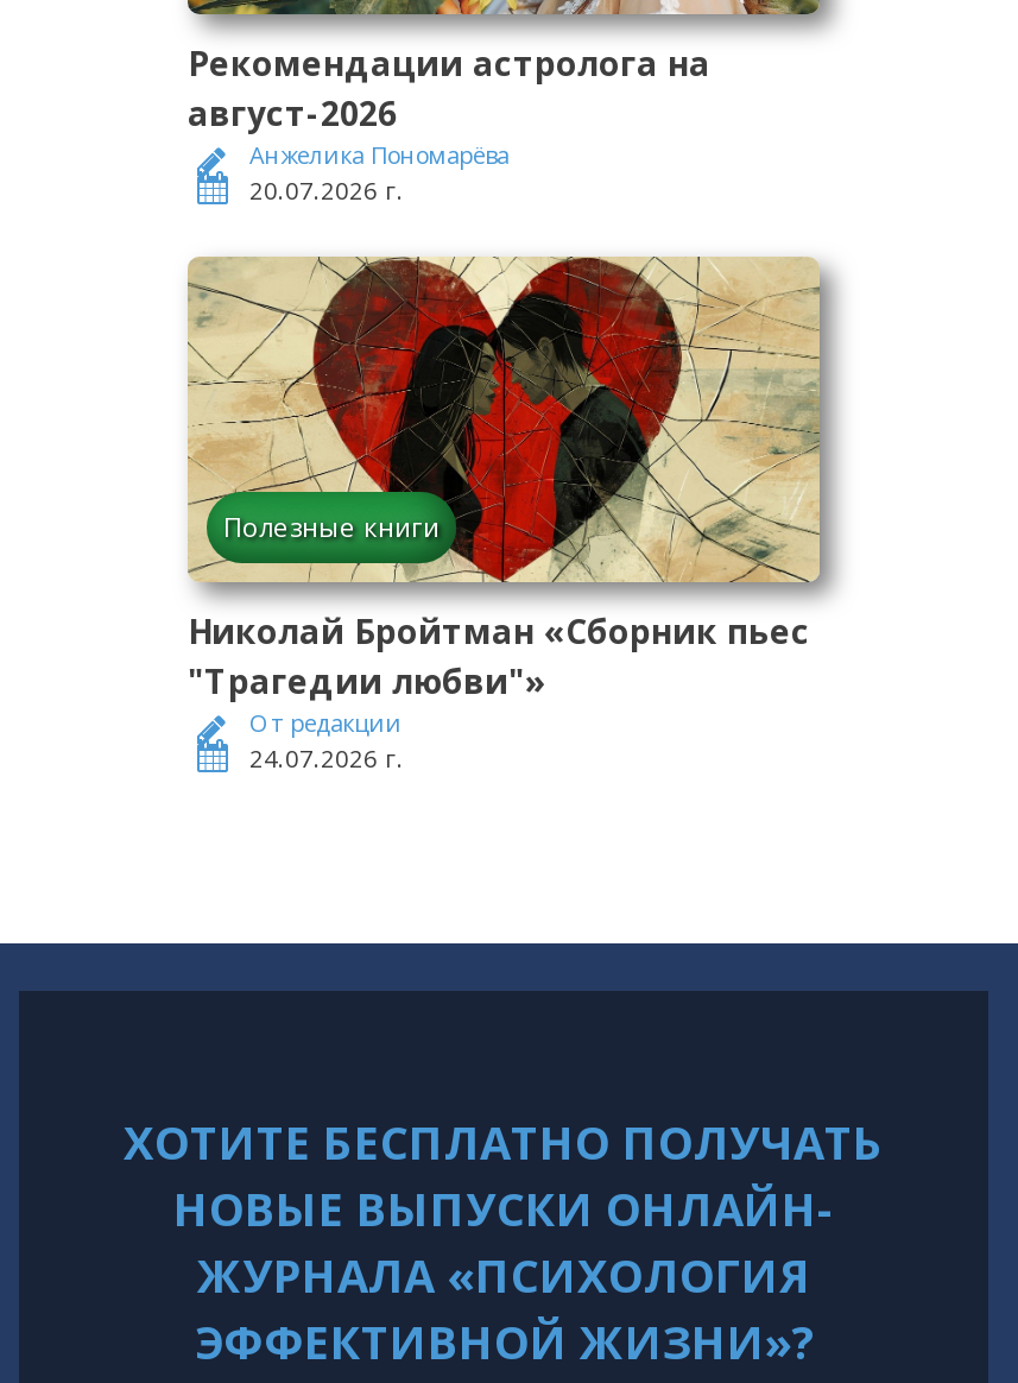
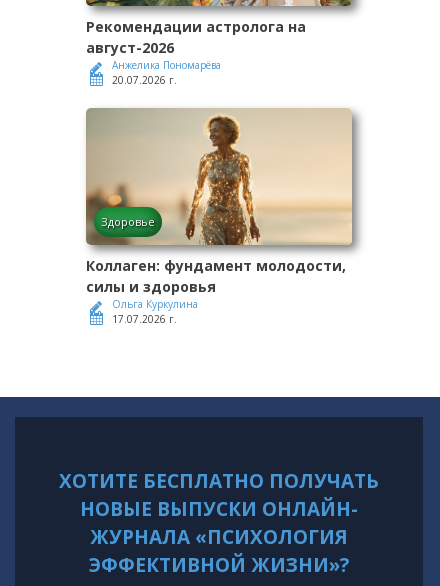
- [image]
- Полезные книги
+ [image]
+ Здоровье

- Николай Бройтман «Сборник пьес
- "Трагедии любви"»
- От редакции
- 24.07.2026 г.
+ Коллаген: фундамент молодости,
+ силы и здоровья
+ Ольга Куркулина
+ 17.07.2026 г.
